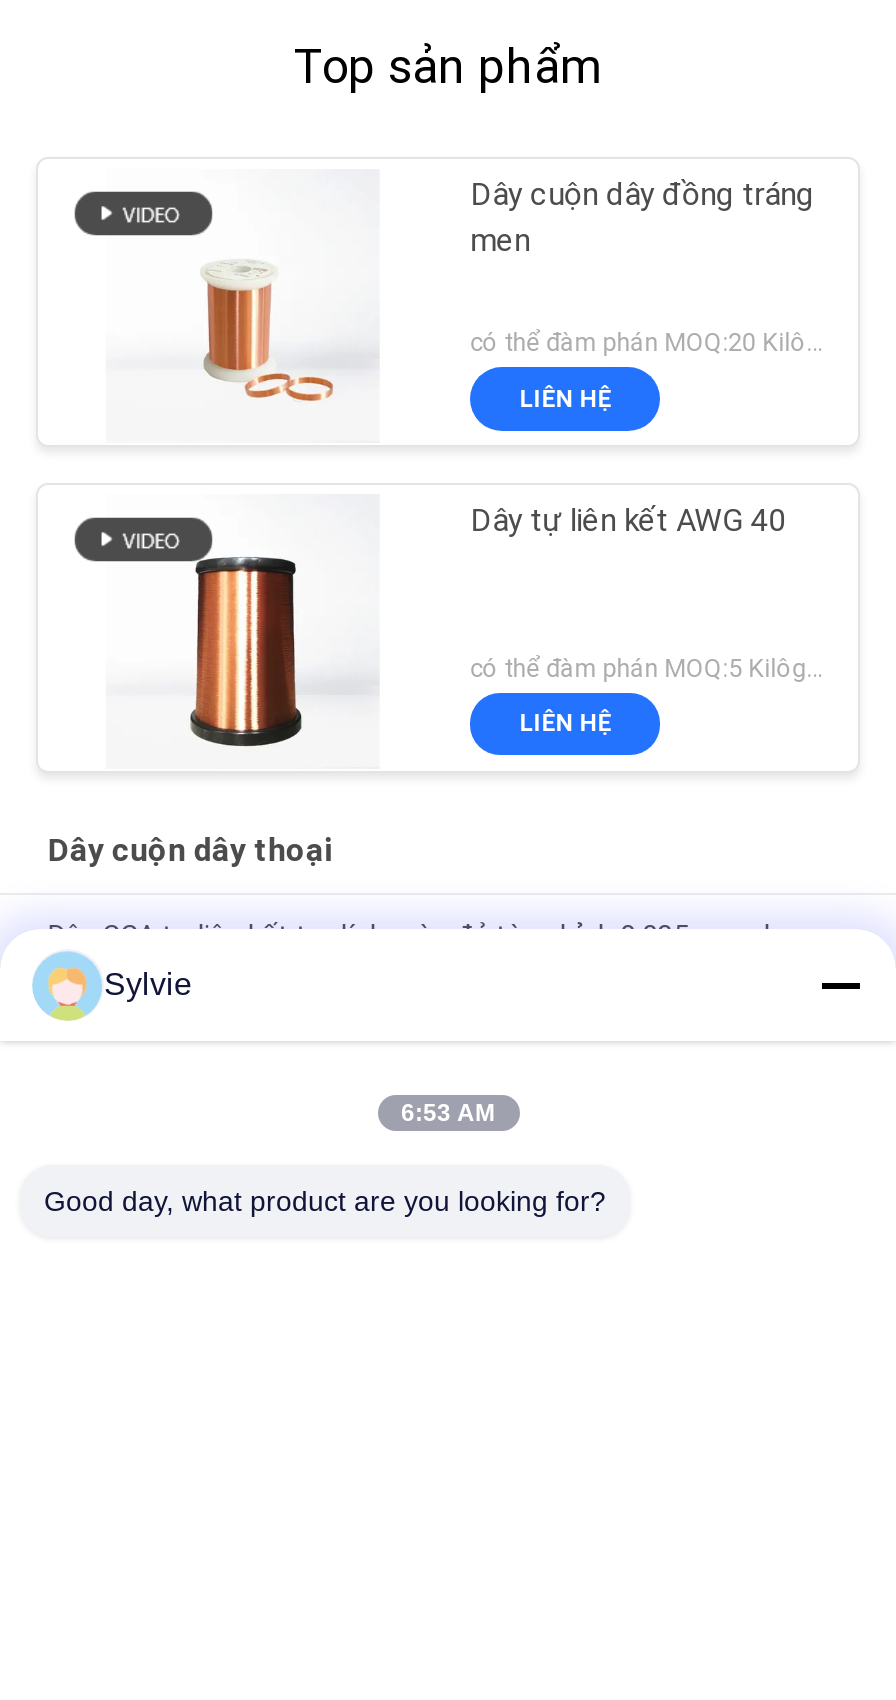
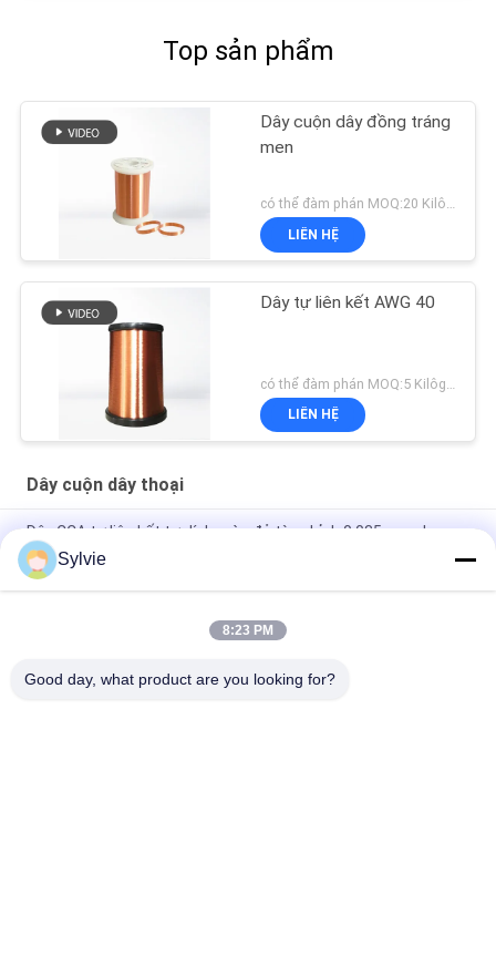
- 6:53 AM
+ 8:23 PM
